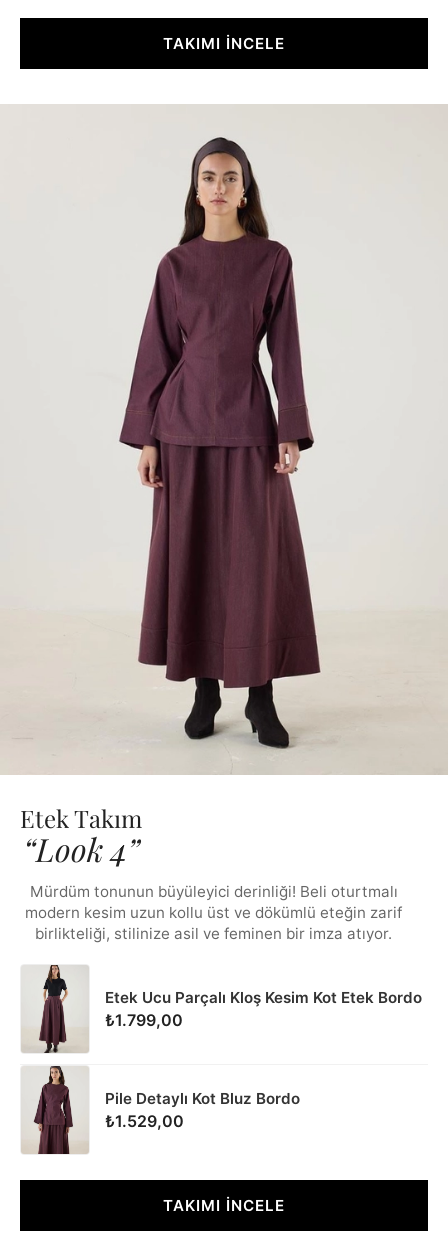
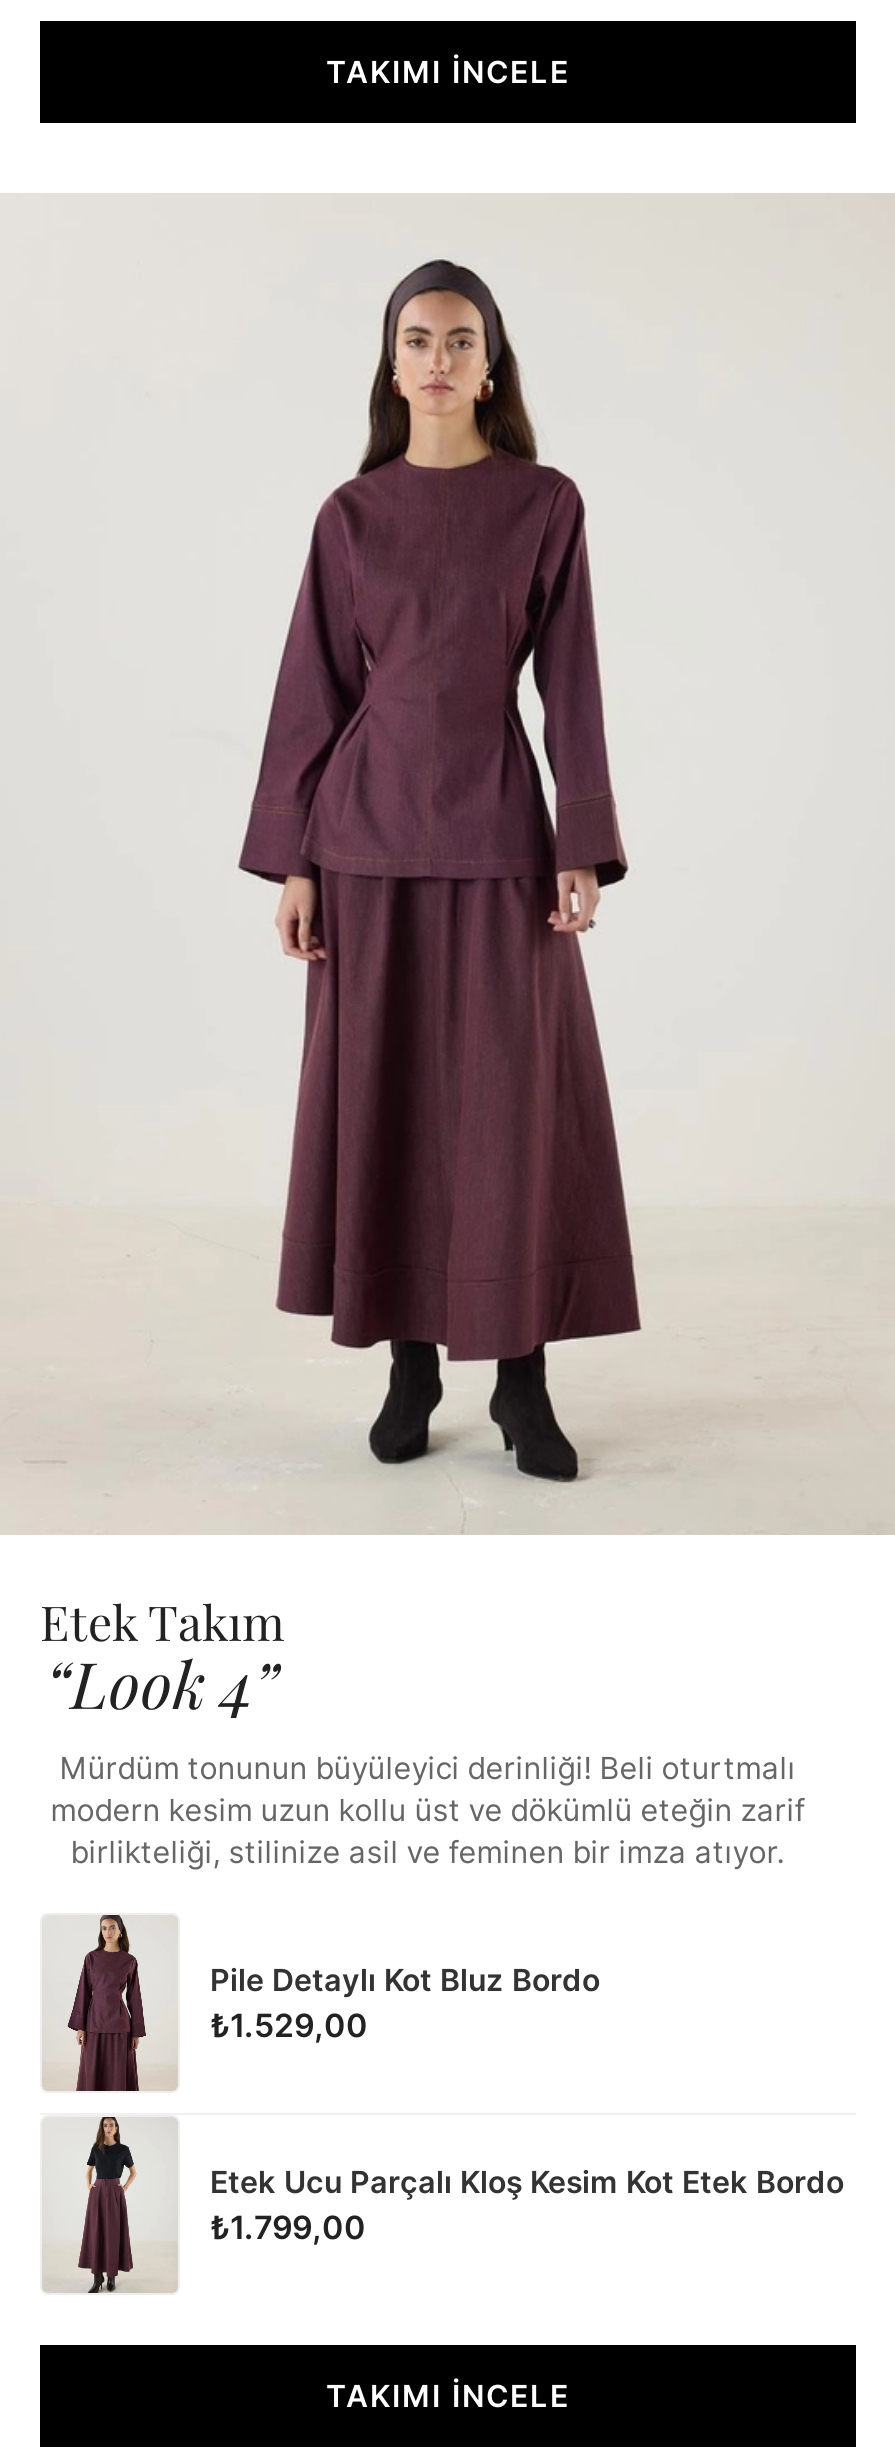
moved down: [image] | Etek Ucu Parçalı Kloş Kesim Kot Etek Bordo | ₺1.799,00

moved up: [image] | Pile Detaylı Kot Bluz Bordo | ₺1.529,00
